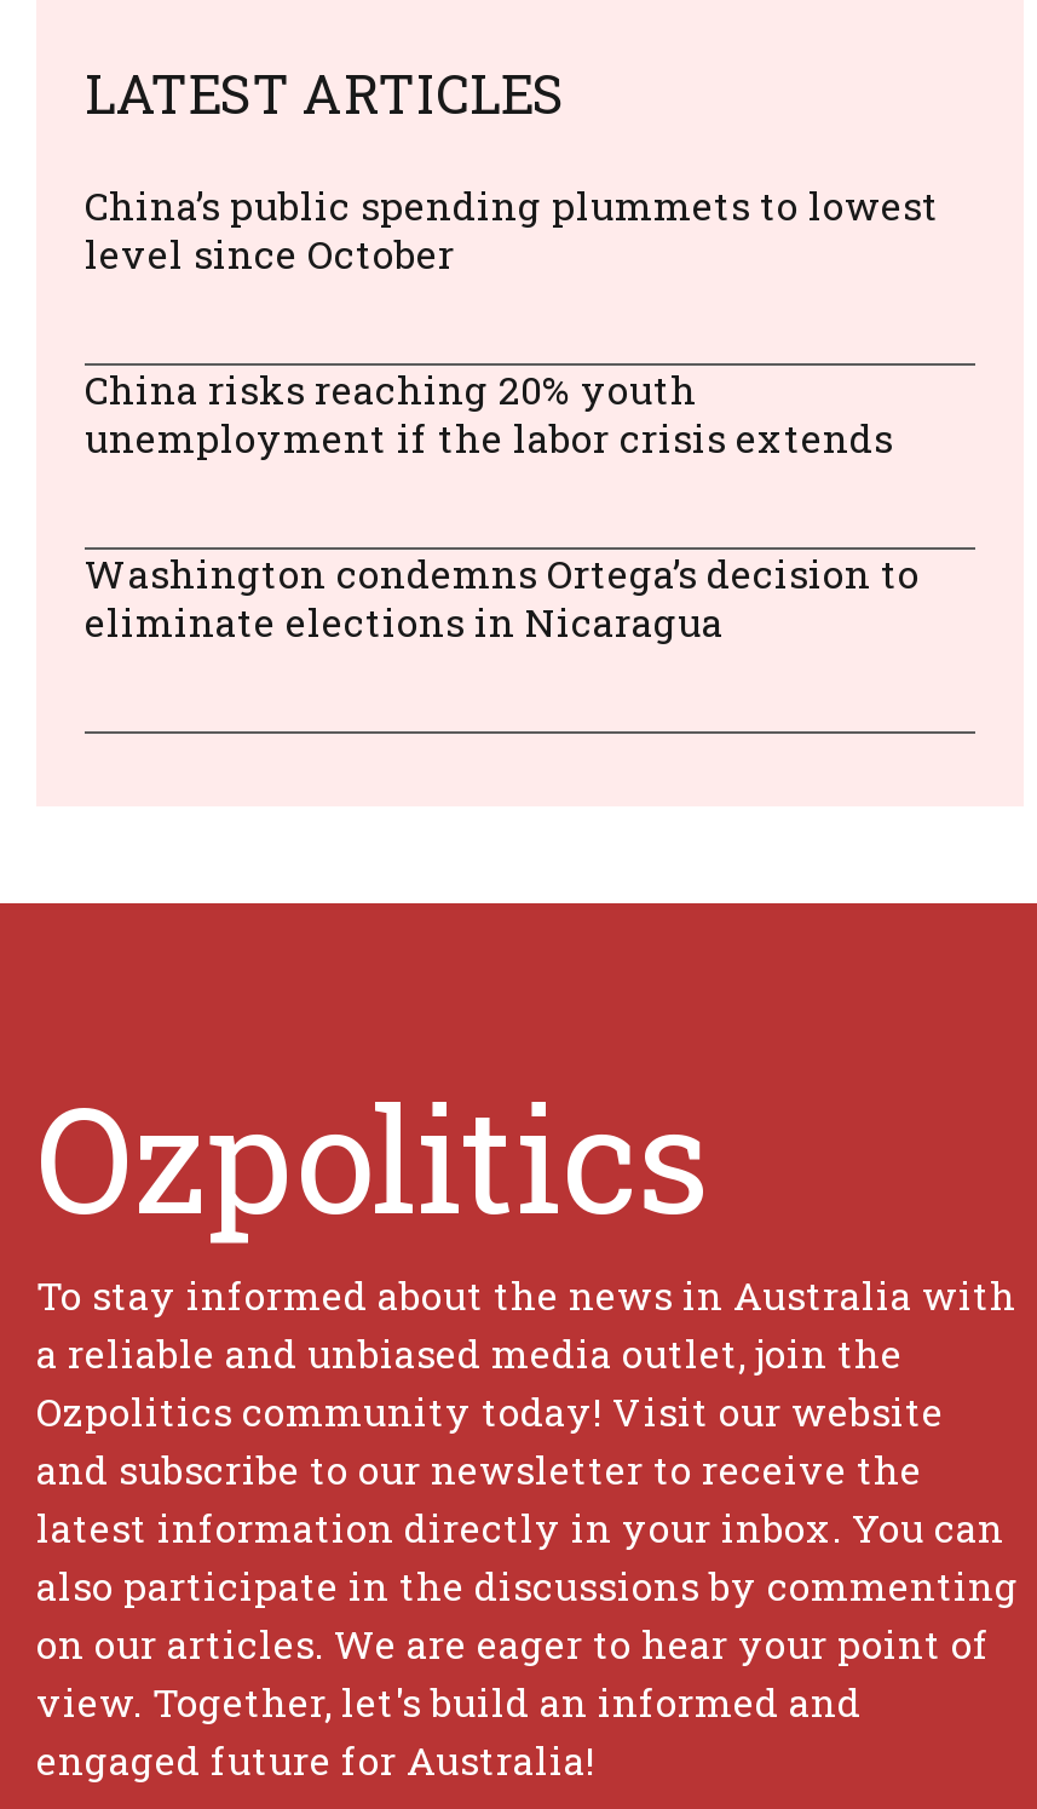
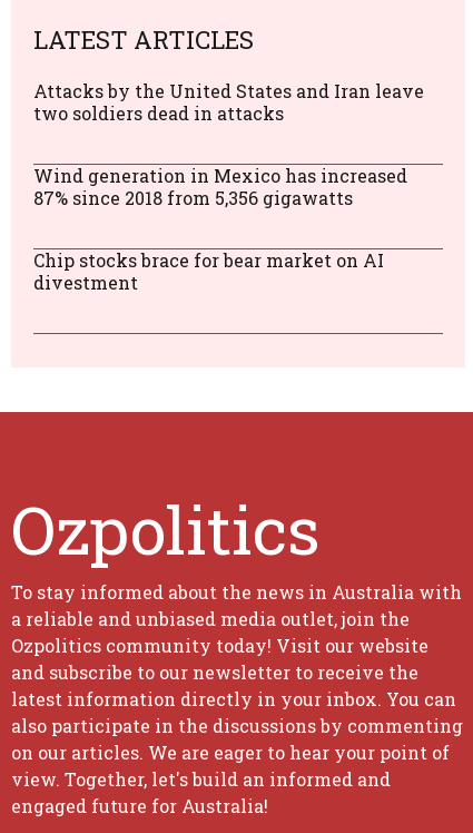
- China’s public spending plummets to lowest
- level since October
+ Attacks by the United States and Iran leave
+ two soldiers dead in attacks

- China risks reaching 20% youth
- unemployment if the labor crisis extends
+ Wind generation in Mexico has increased
+ 87% since 2018 from 5,356 gigawatts

- Washington condemns Ortega’s decision to
- eliminate elections in Nicaragua
+ Chip stocks brace for bear market on AI
+ divestment
